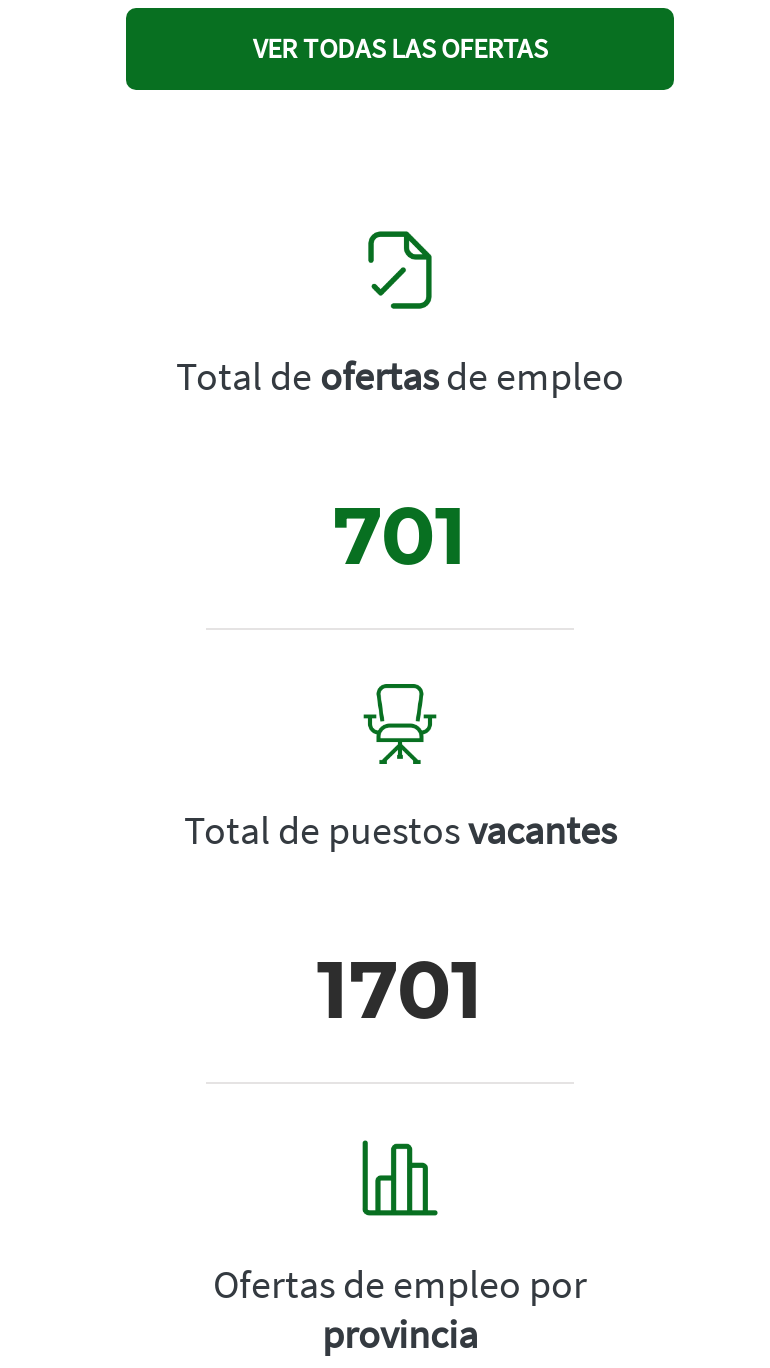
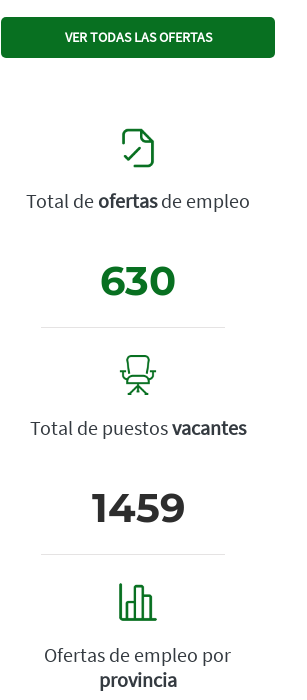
- 701
+ 630

- 1701
+ 1459
